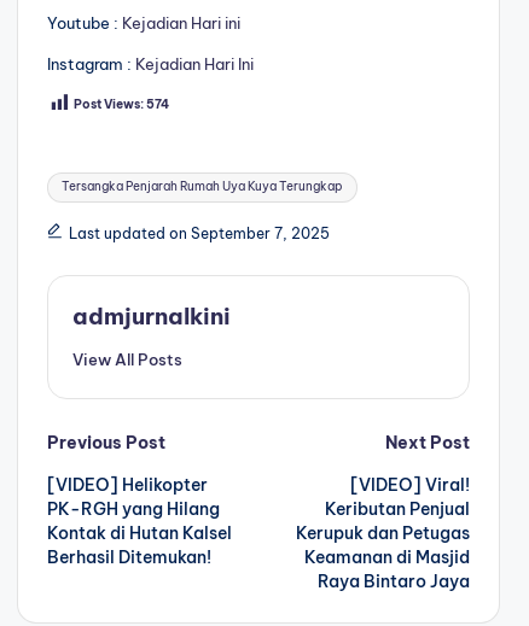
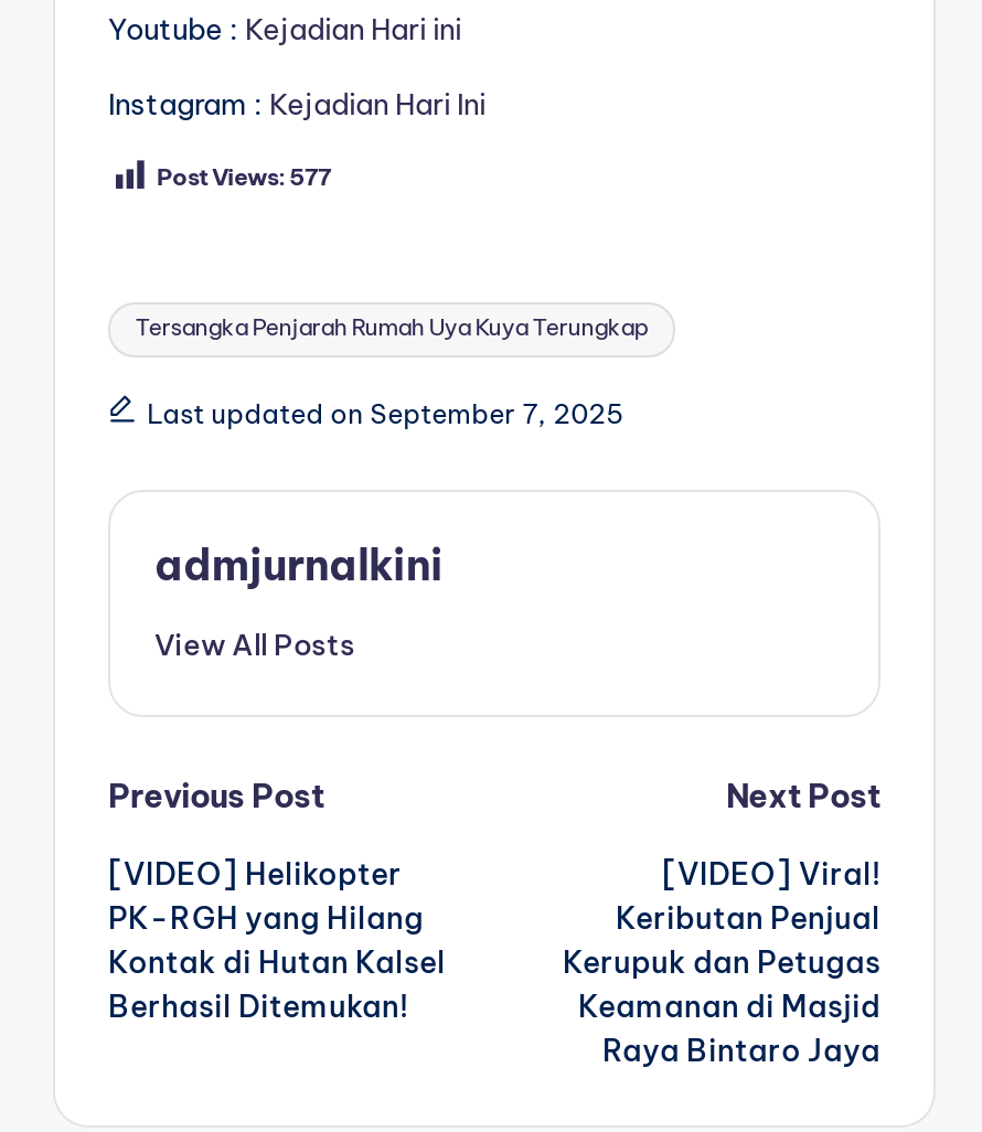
- Post Views: 574
+ Post Views: 577
